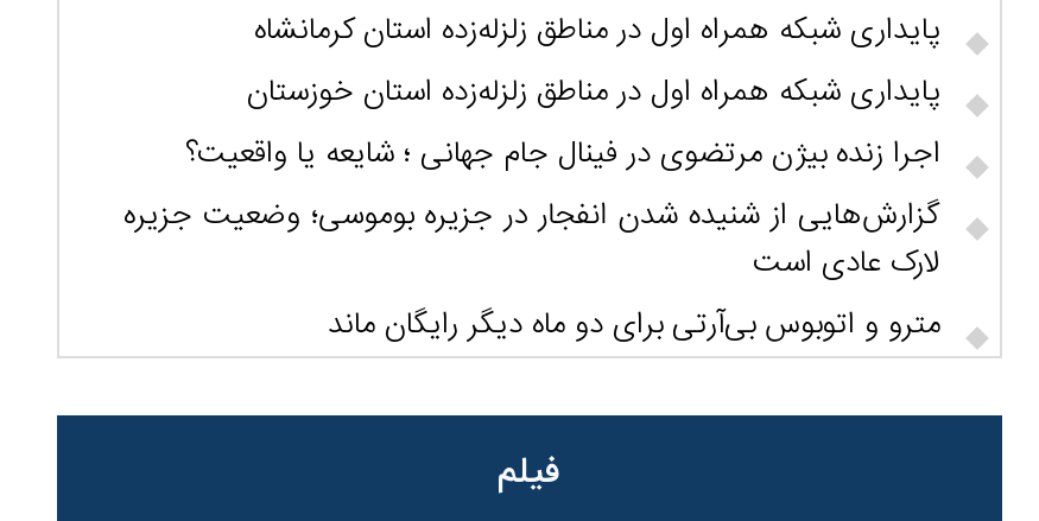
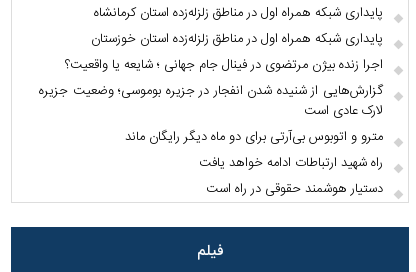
+ راه شهید ارتباطات ادامه خواهد یافت
+ دستیار هوشمند حقوقی در راه است
